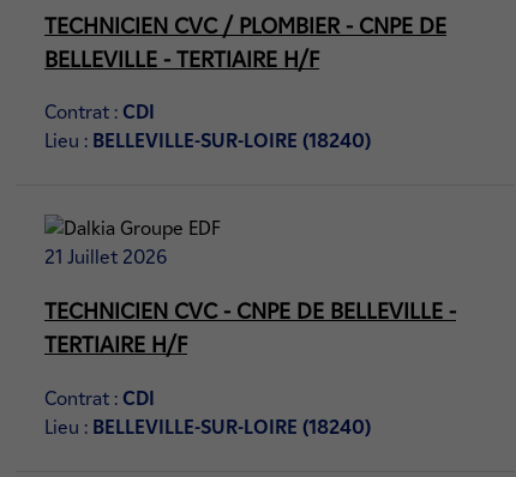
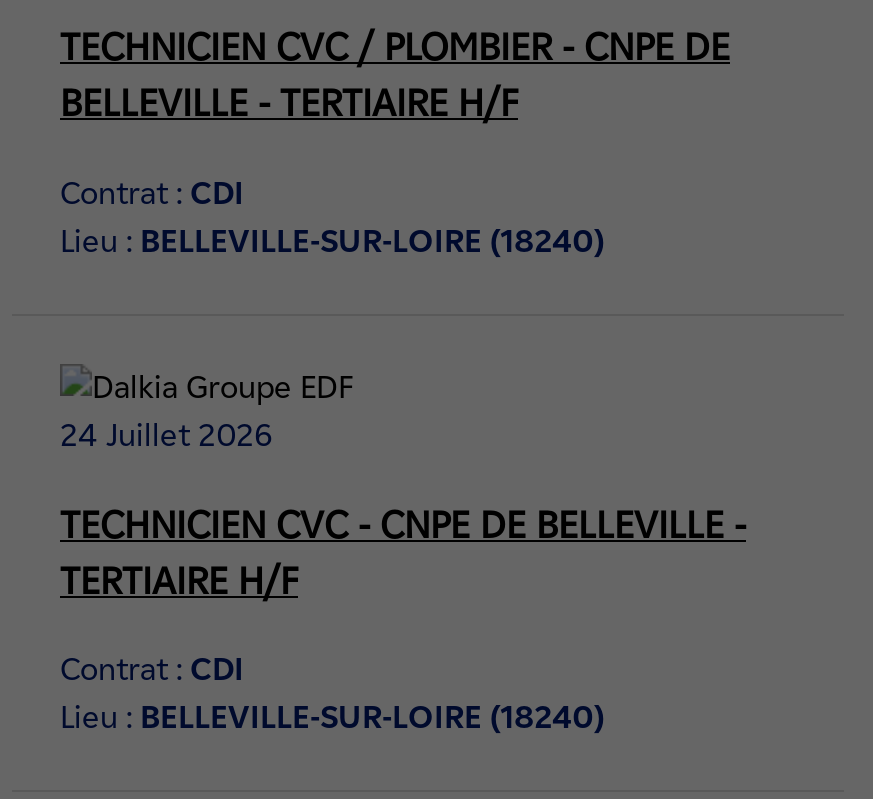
- 21 Juillet 2026
+ 24 Juillet 2026
